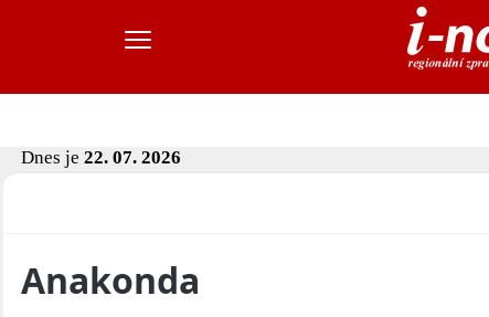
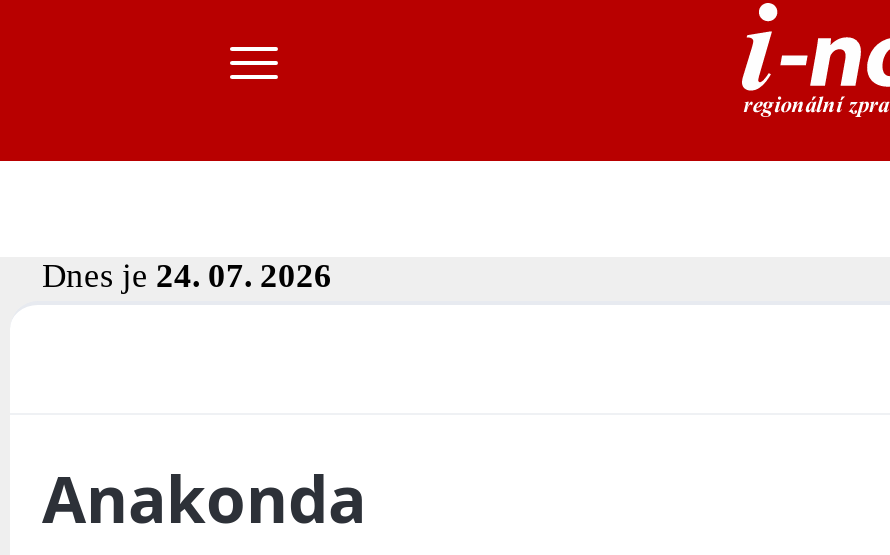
- Dnes je 22. 07. 2026
+ Dnes je 24. 07. 2026
